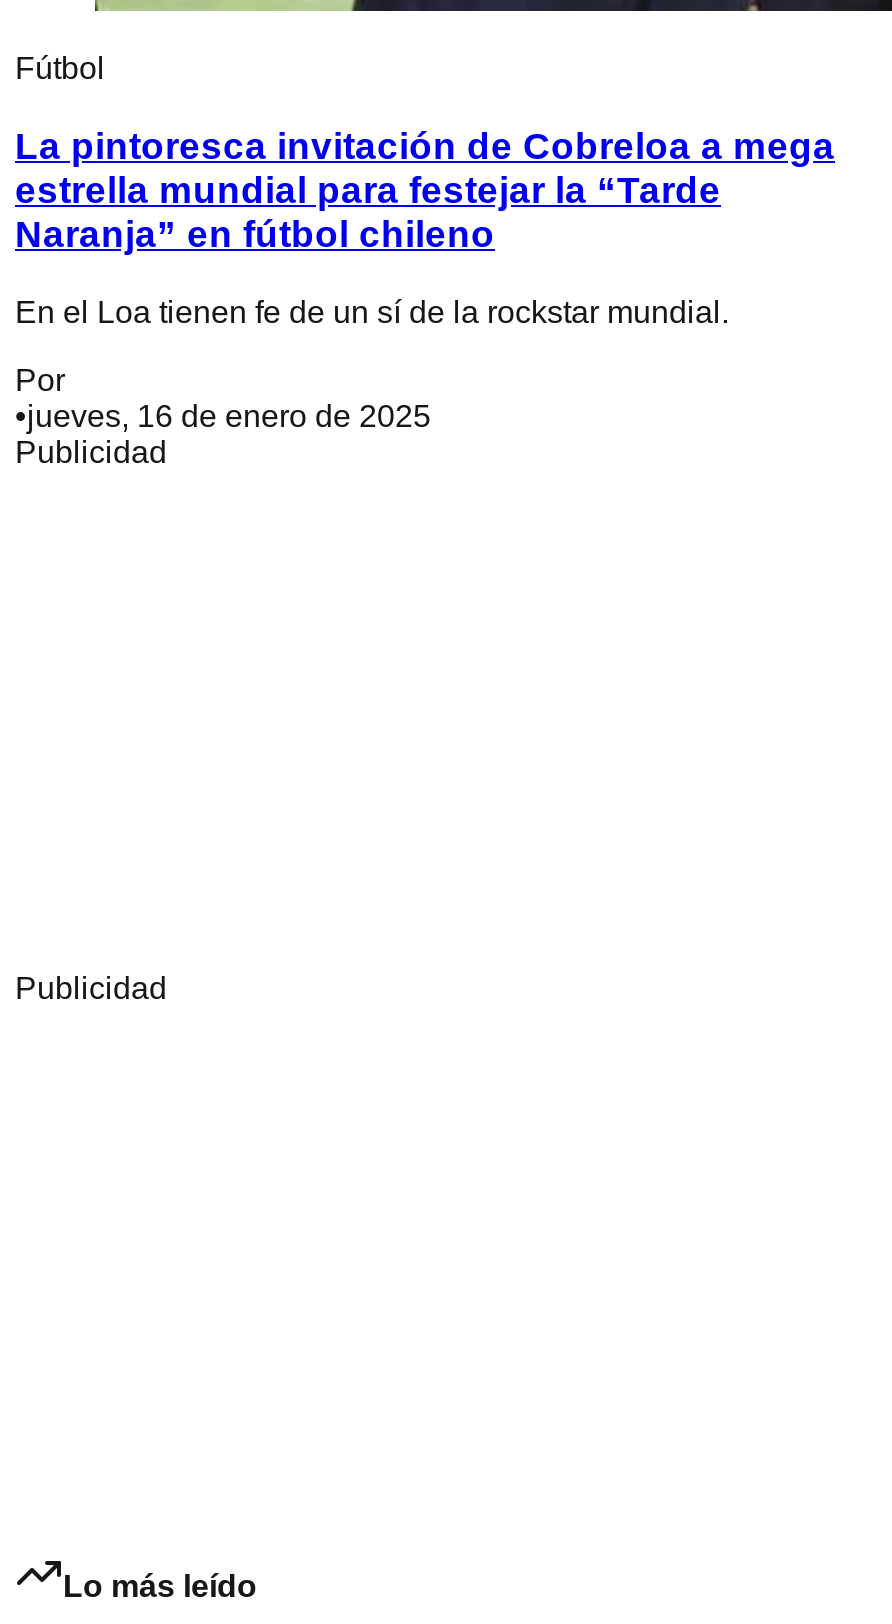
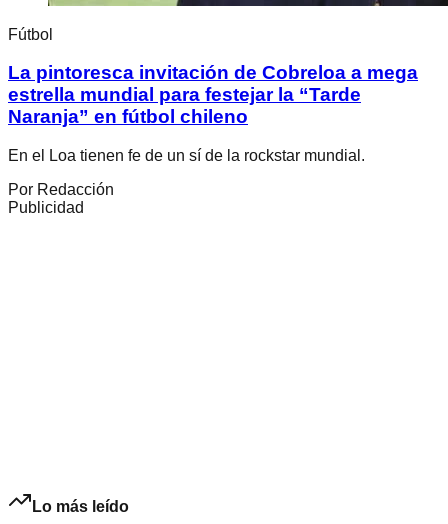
- Por
- •jueves, 16 de enero de 2025
- Publicidad
+ Por Redacción
